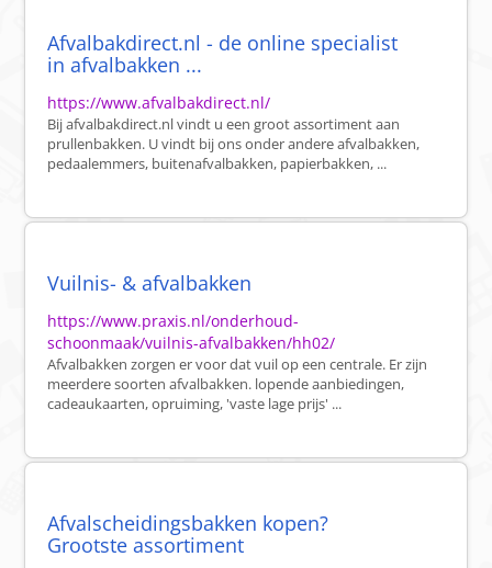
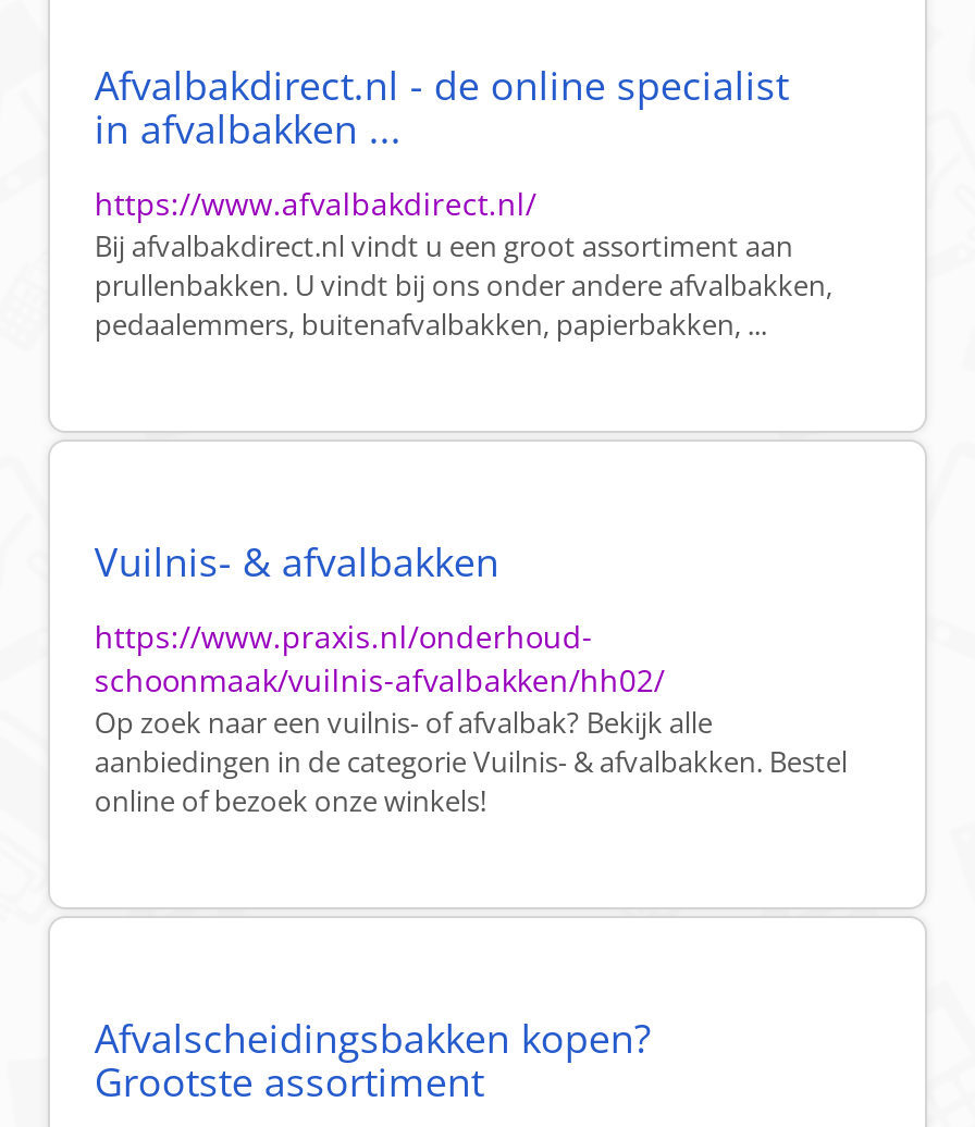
- Afvalbakken zorgen er voor dat vuil op een centrale. Er zijn
- meerdere soorten afvalbakken. lopende aanbiedingen,
- cadeaukaarten, opruiming, 'vaste lage prijs' ...
+ Op zoek naar een vuilnis- of afvalbak? Bekijk alle
+ aanbiedingen in de categorie Vuilnis- & afvalbakken. Bestel
+ online of bezoek onze winkels!
